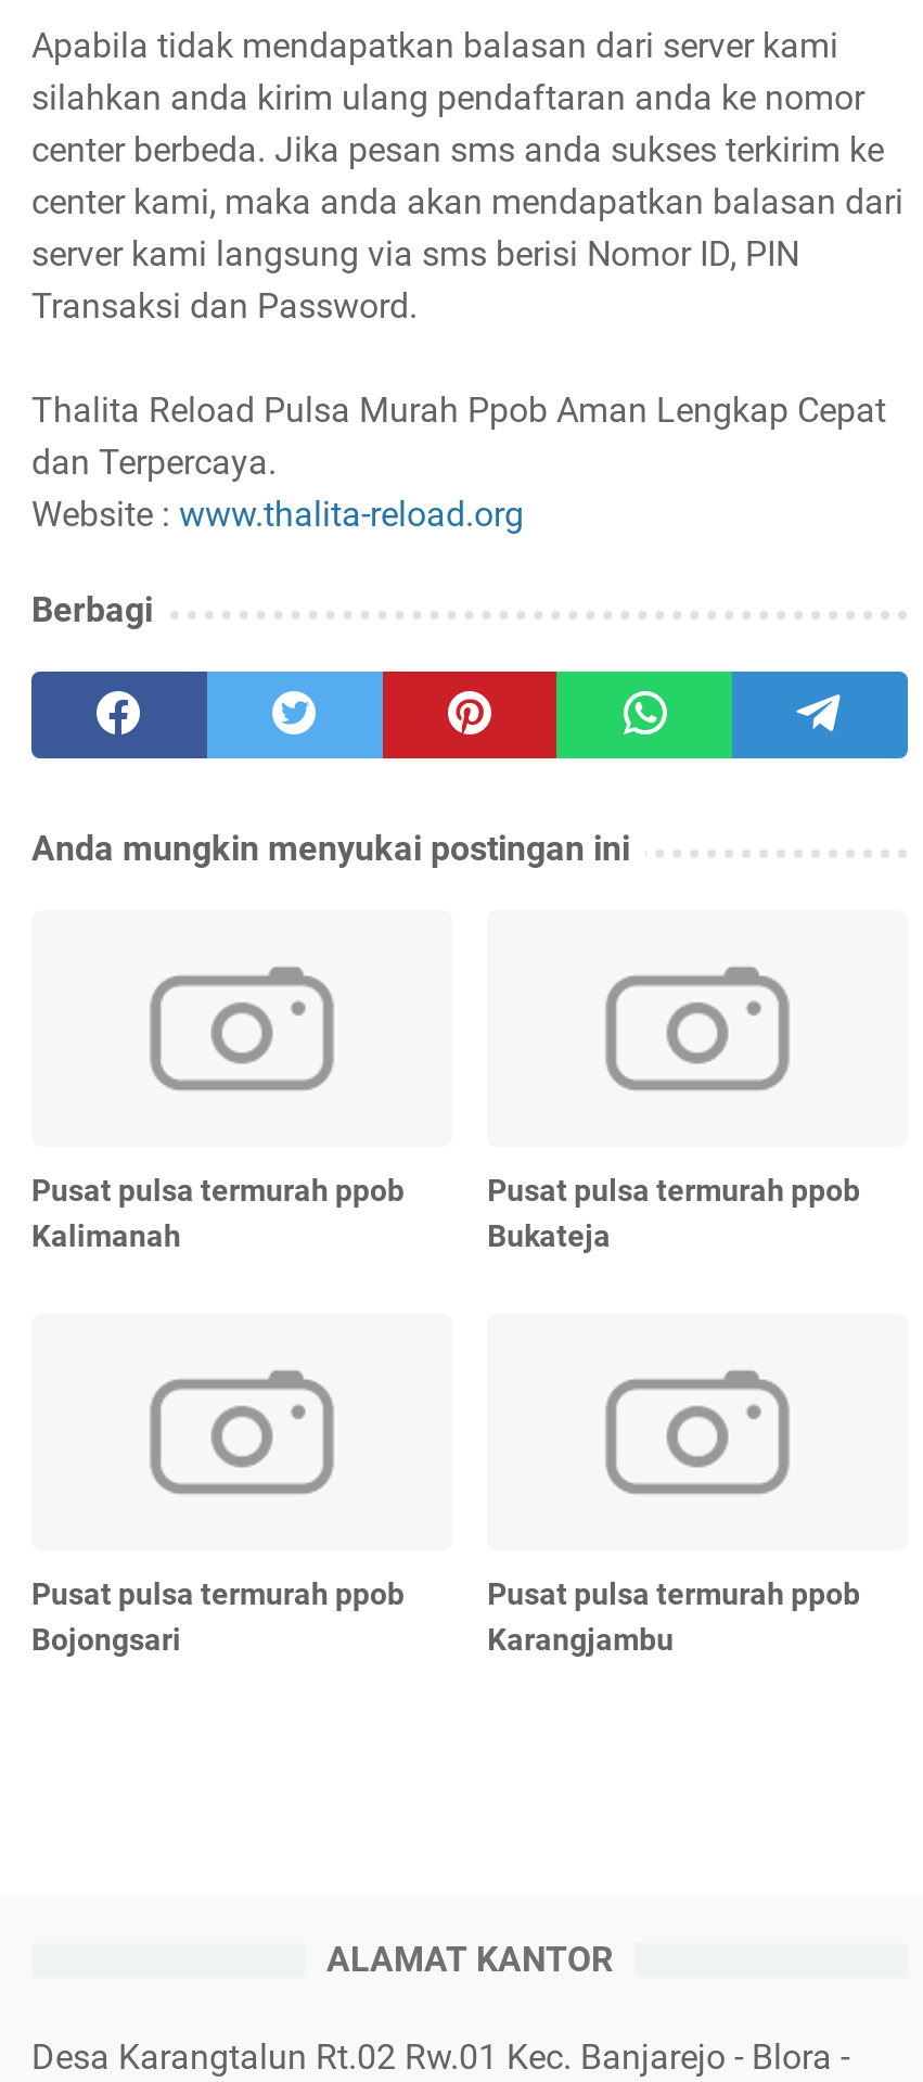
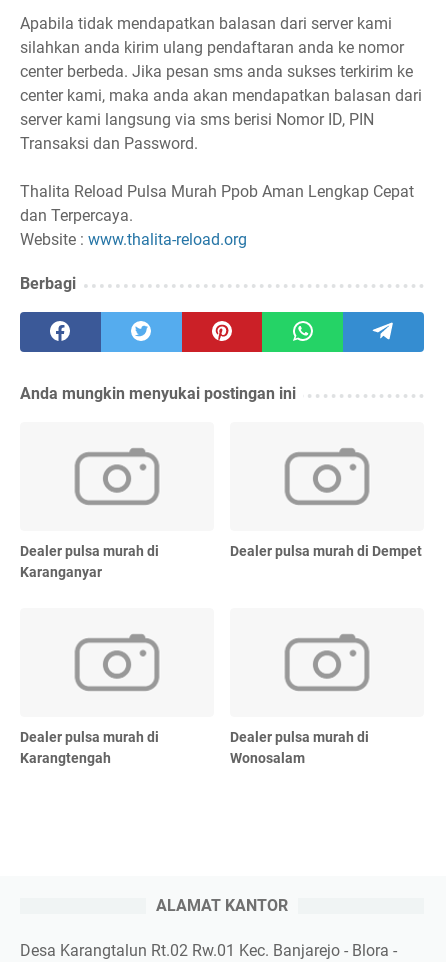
- Pusat pulsa termurah ppob
- Kalimanah
+ Dealer pulsa murah di
+ Karanganyar

- Pusat pulsa termurah ppob
- Bukateja
+ Dealer pulsa murah di Dempet

- Pusat pulsa termurah ppob
- Bojongsari
+ Dealer pulsa murah di
+ Karangtengah

- Pusat pulsa termurah ppob
- Karangjambu
+ Dealer pulsa murah di
+ Wonosalam
